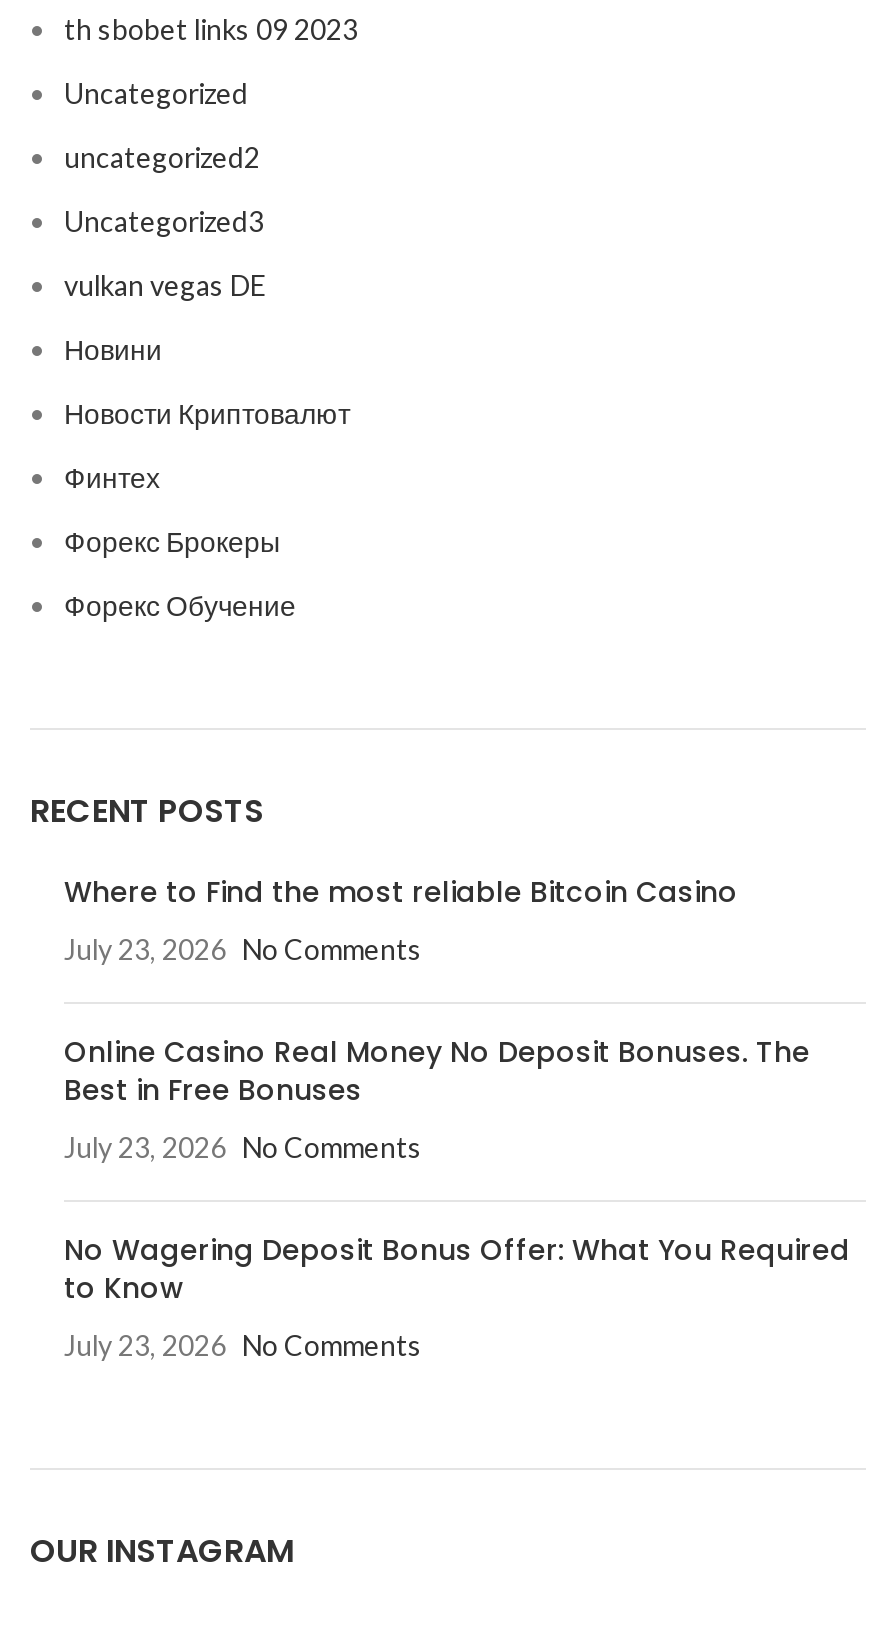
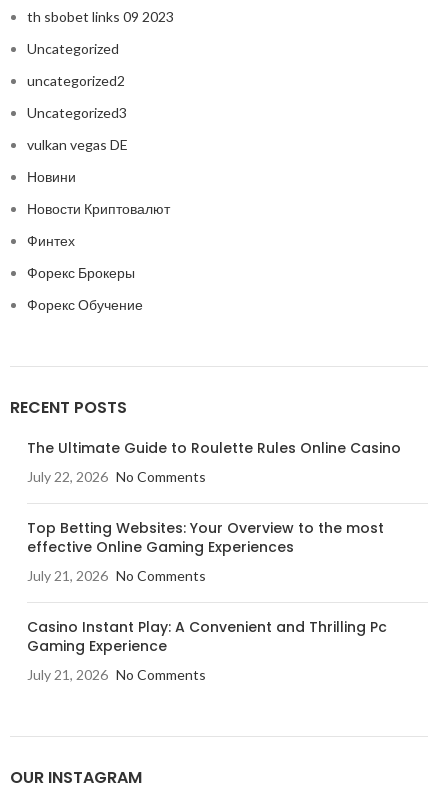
- Where to Find the most reliable Bitcoin Casino
+ The Ultimate Guide to Roulette Rules Online Casino

- July 23, 2026 No Comments
+ July 22, 2026 No Comments

- Online Casino Real Money No Deposit Bonuses. The
- Best in Free Bonuses
+ Top Betting Websites: Your Overview to the most
+ effective Online Gaming Experiences

- July 23, 2026 No Comments
+ July 21, 2026 No Comments

- No Wagering Deposit Bonus Offer: What You Required
- to Know
+ Casino Instant Play: A Convenient and Thrilling Pc
+ Gaming Experience

- July 23, 2026 No Comments
+ July 21, 2026 No Comments
